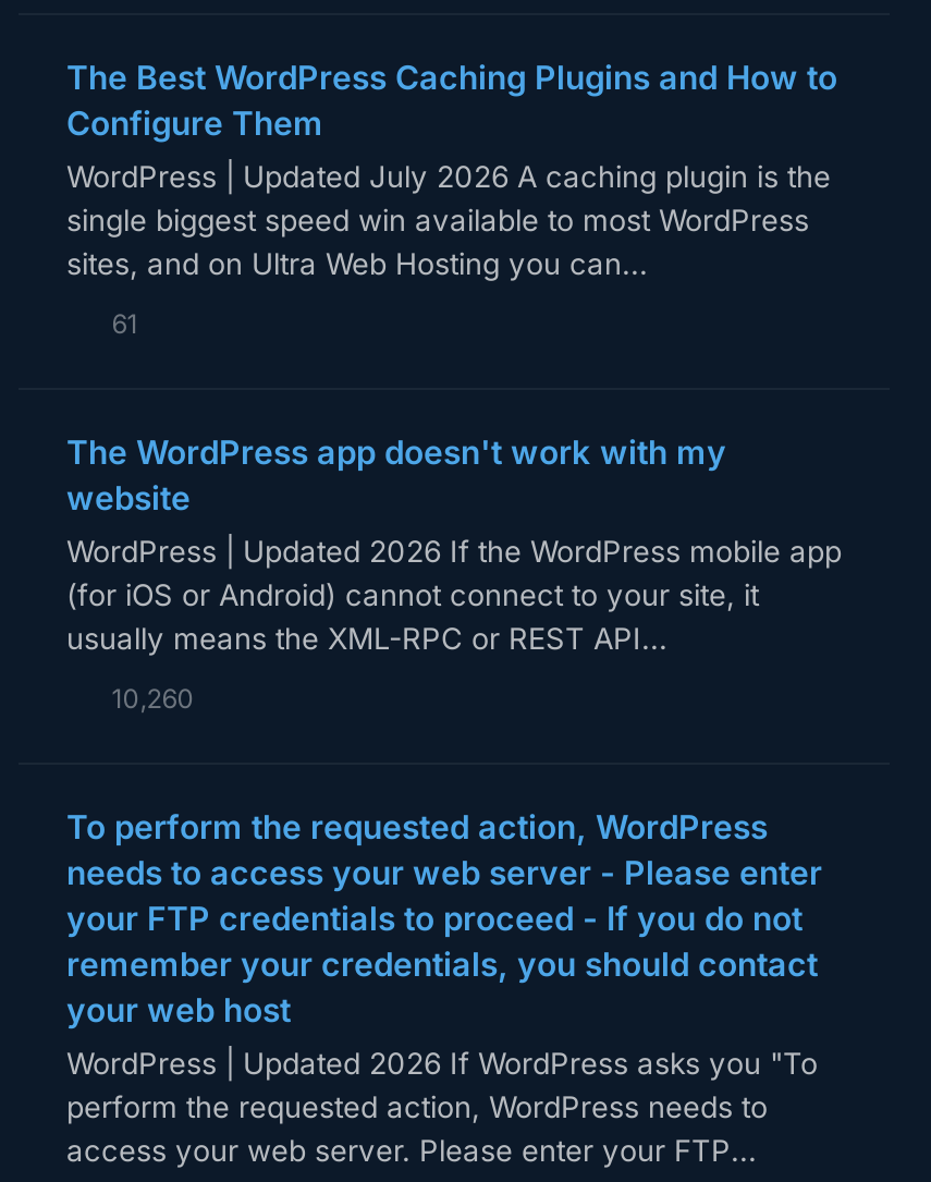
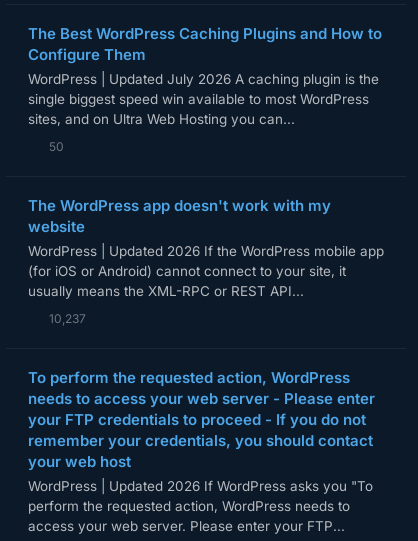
- 61
+ 50

- 10,260
+ 10,237
